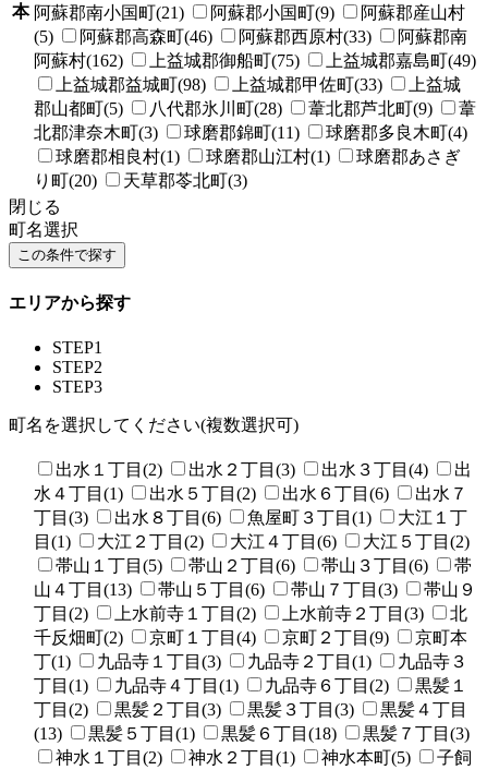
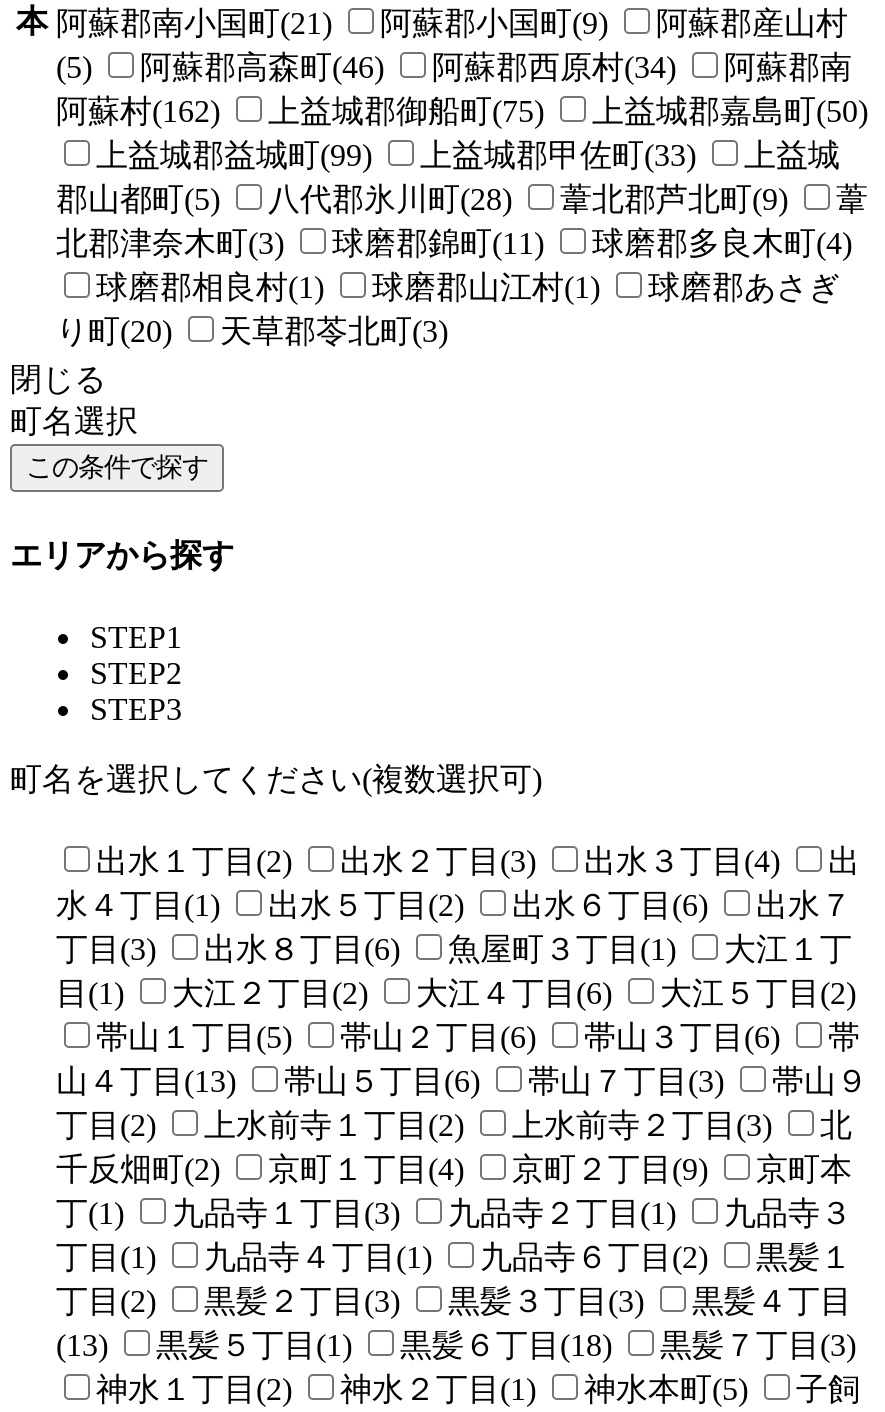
- 阿蘇郡西原村(33)
+ 阿蘇郡西原村(34)

- 上益城郡嘉島町(49)
+ 上益城郡嘉島町(50)

- 上益城郡益城町(98)
+ 上益城郡益城町(99)
